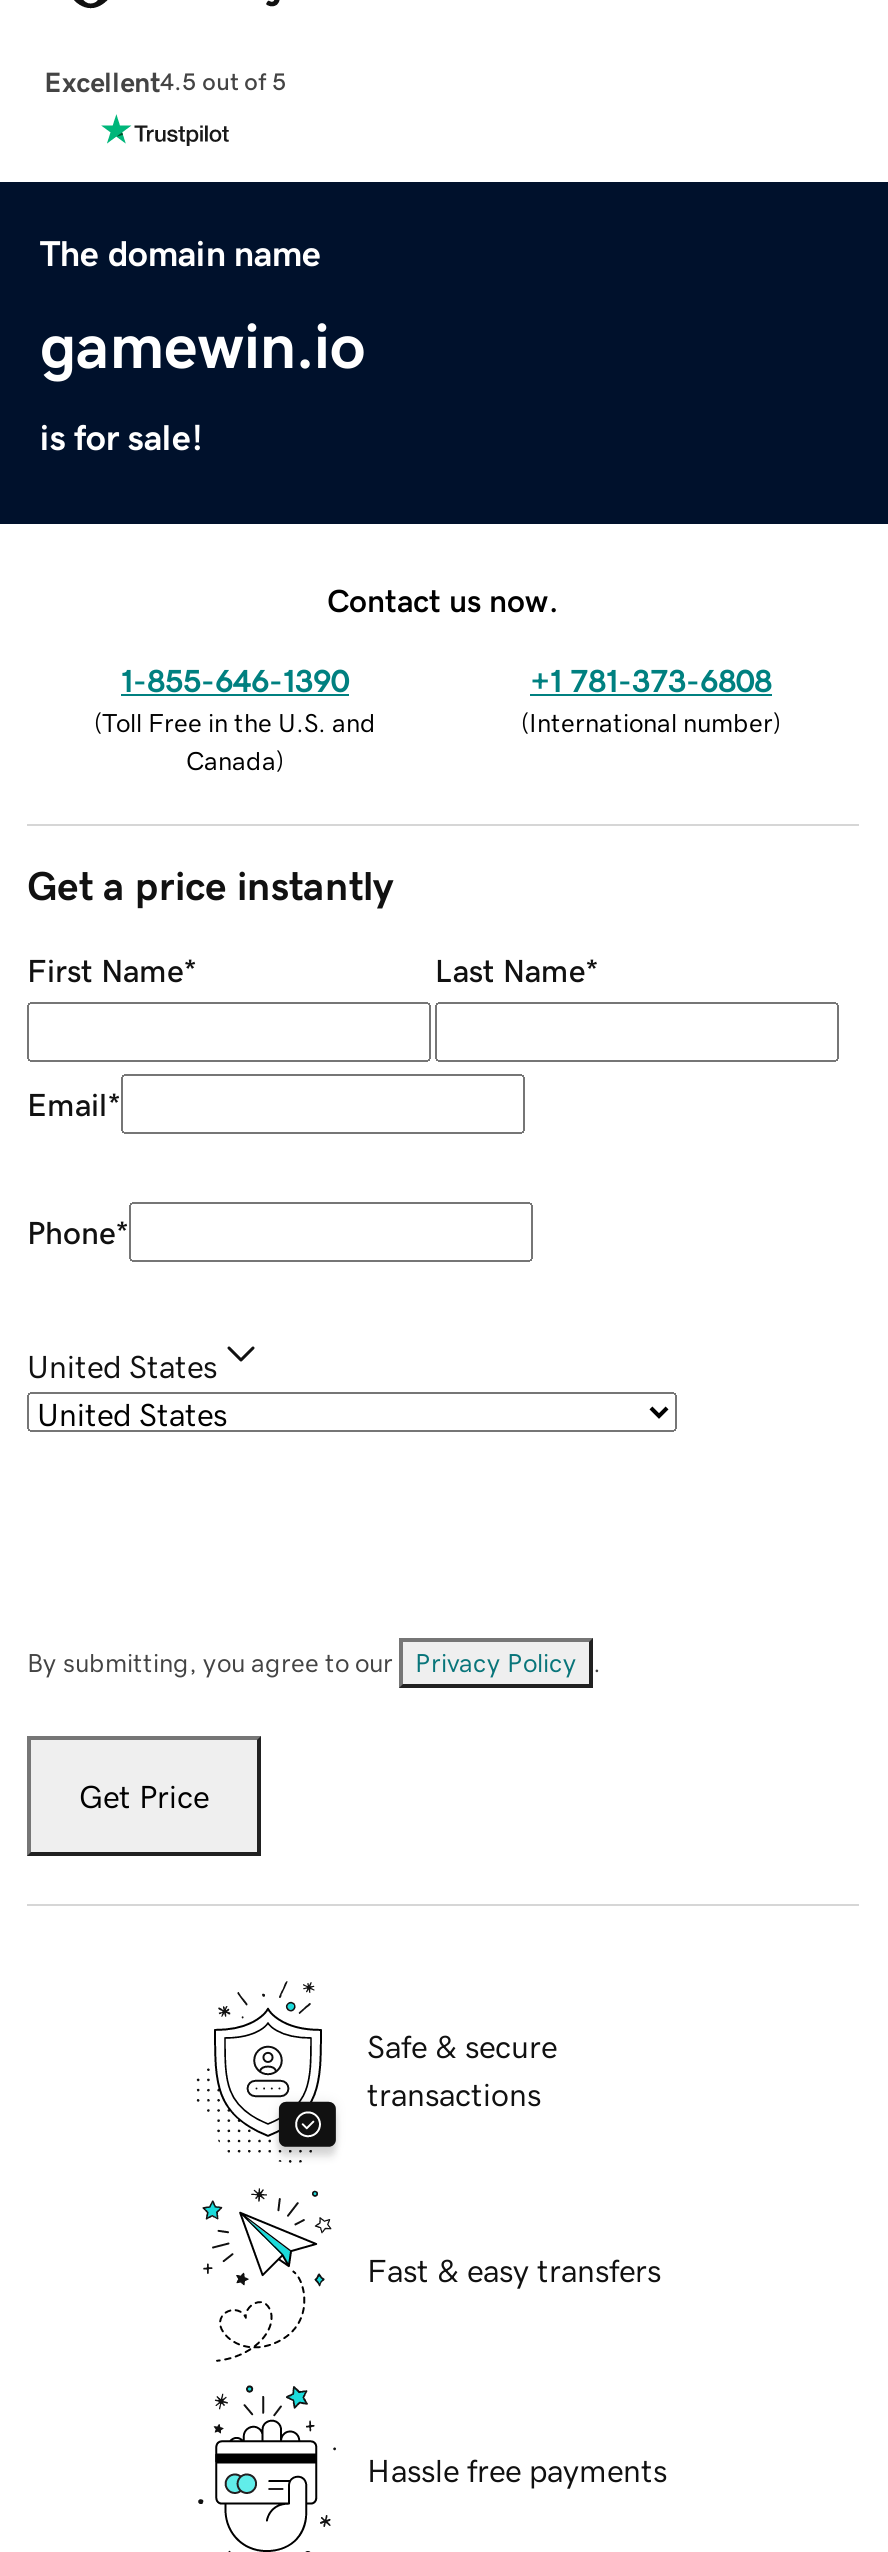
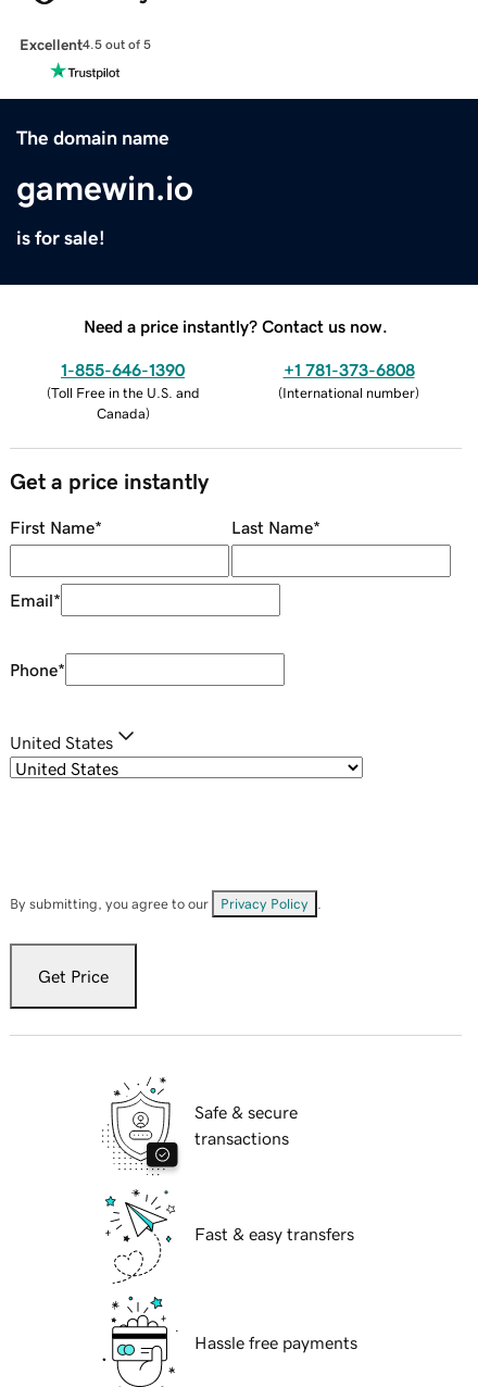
- Contact us now.
+ Need a price instantly? Contact us now.
